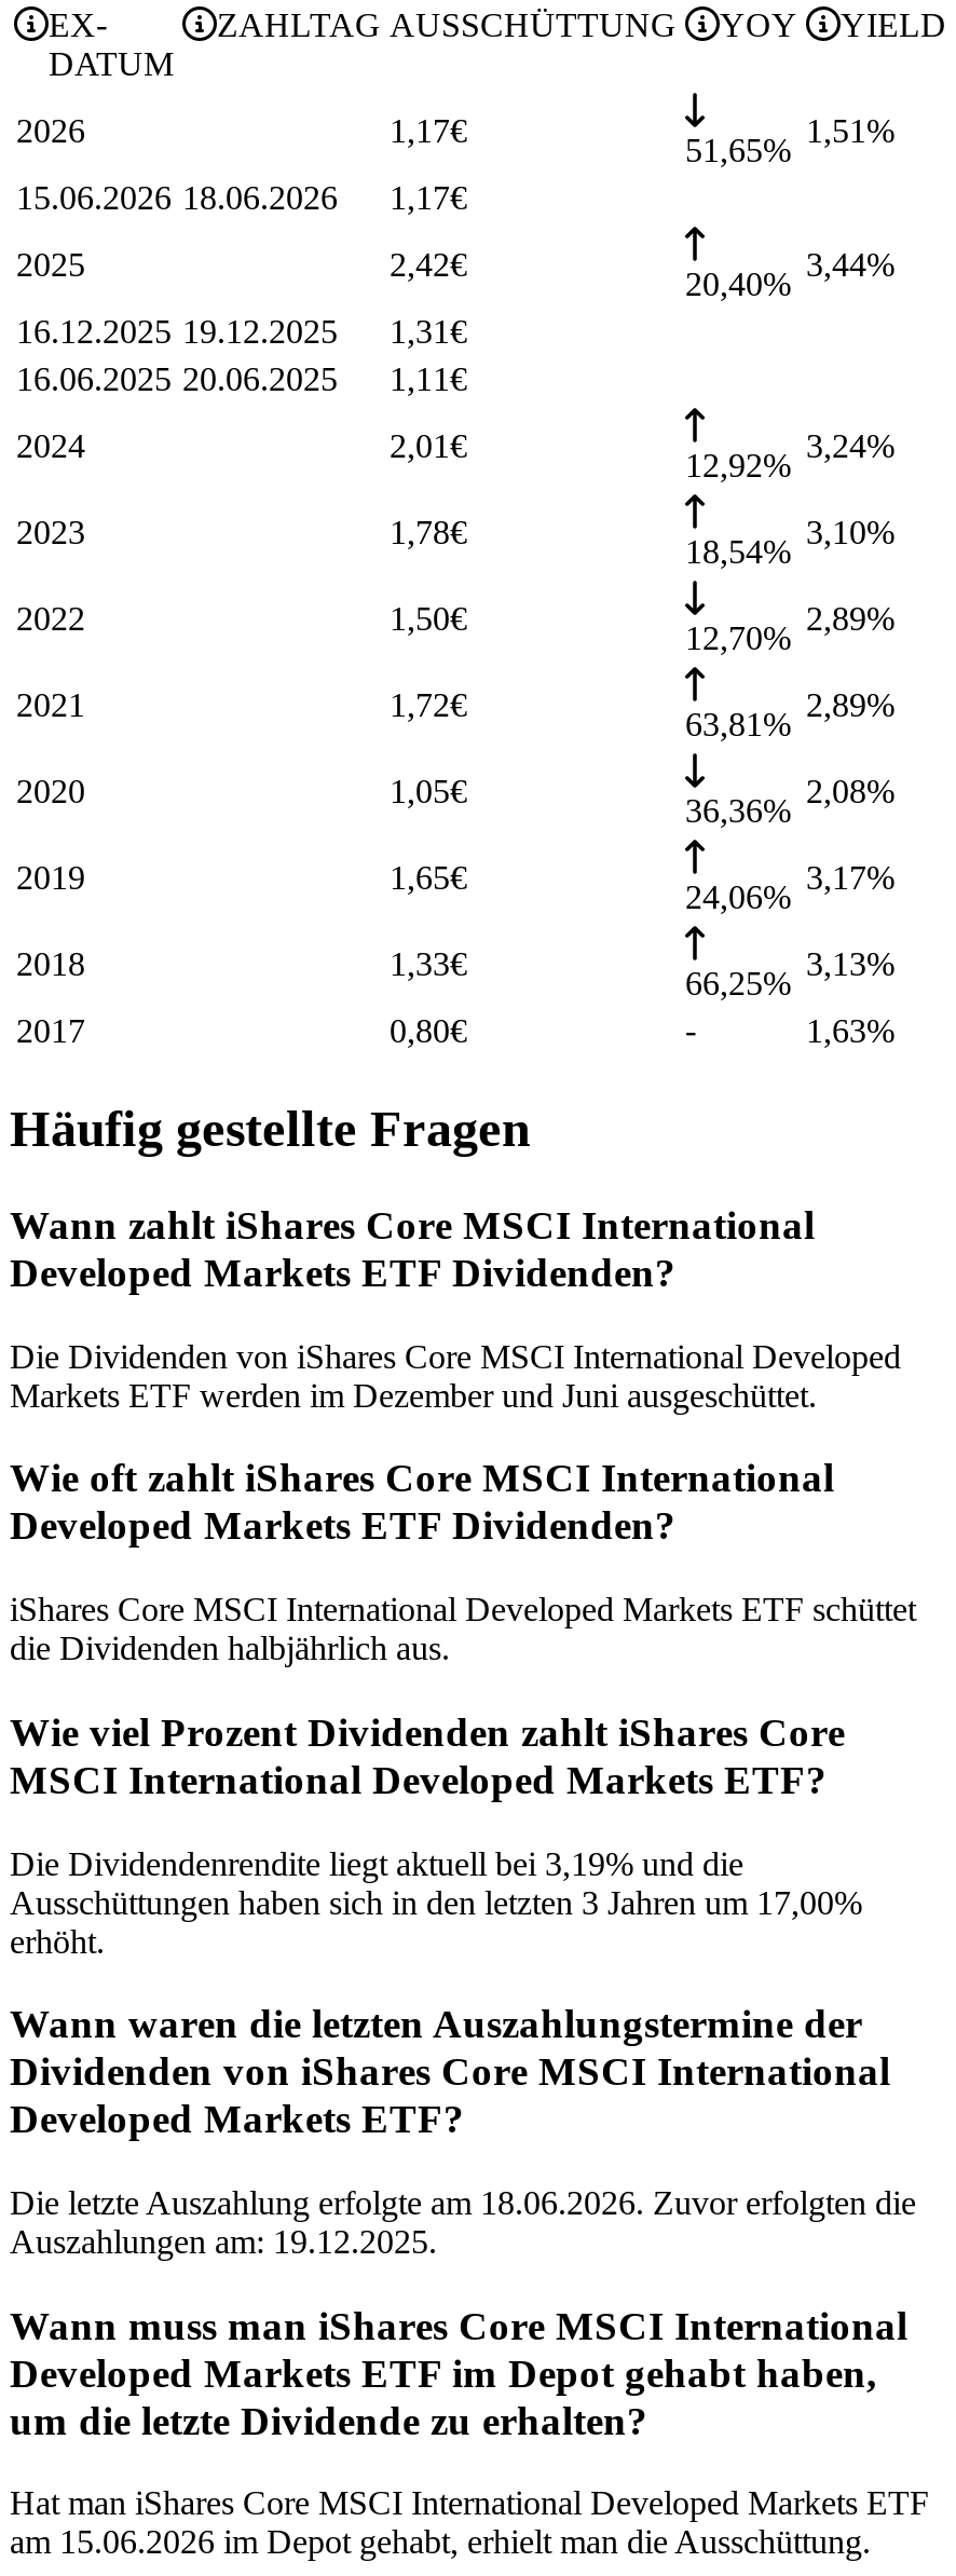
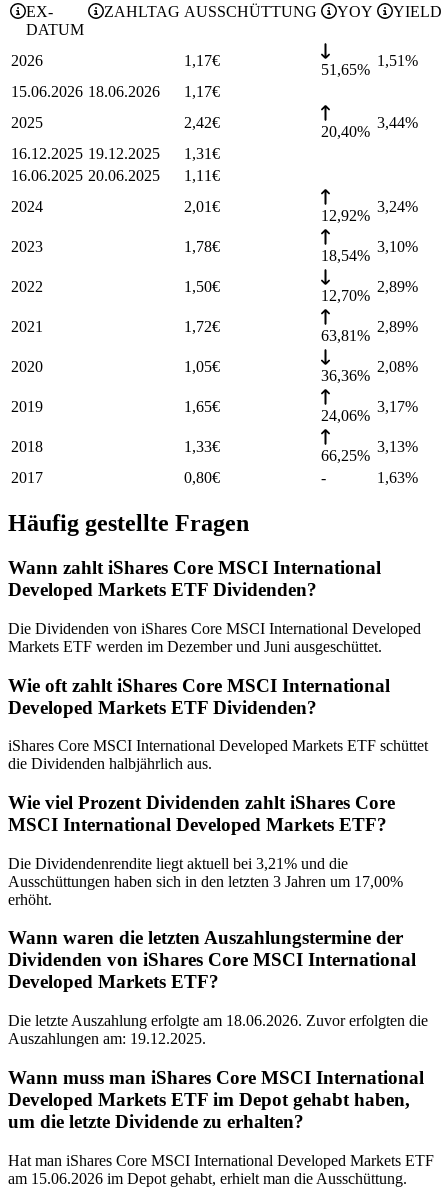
- Die Dividendenrendite liegt aktuell bei 3,19% und die
+ Die Dividendenrendite liegt aktuell bei 3,21% und die
